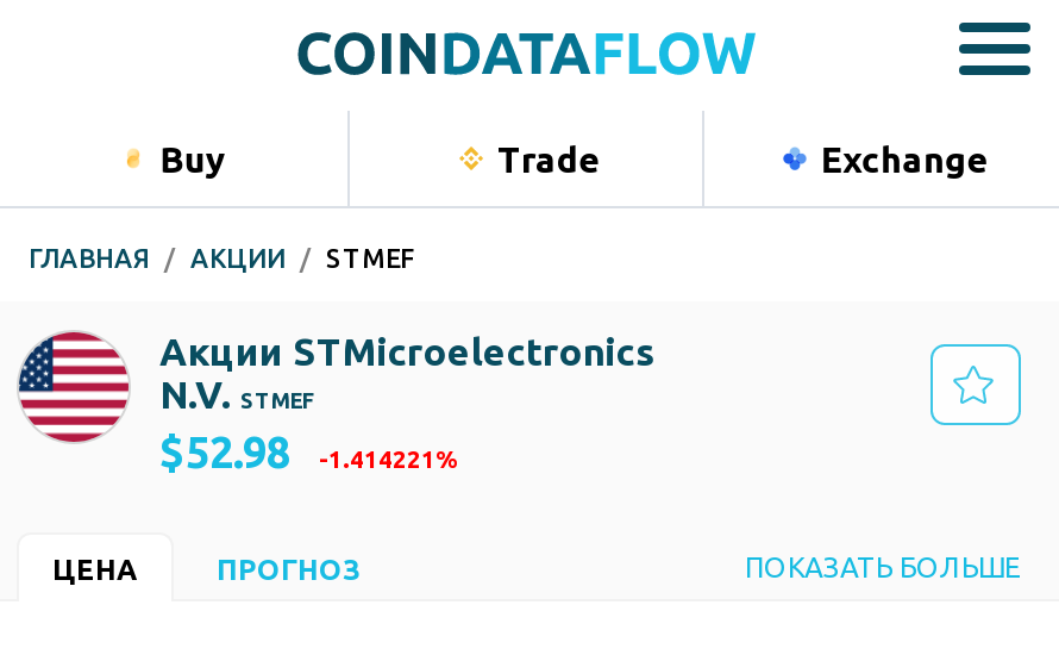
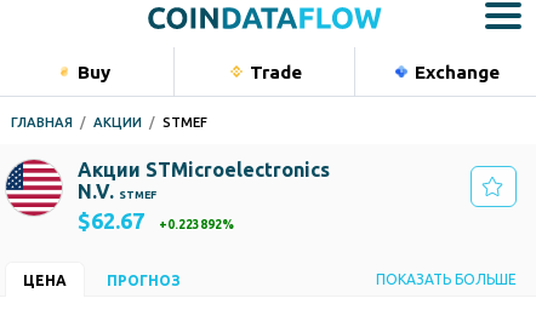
- $52.98
+ $62.67

- -1.414221%
+ 0.223892%
